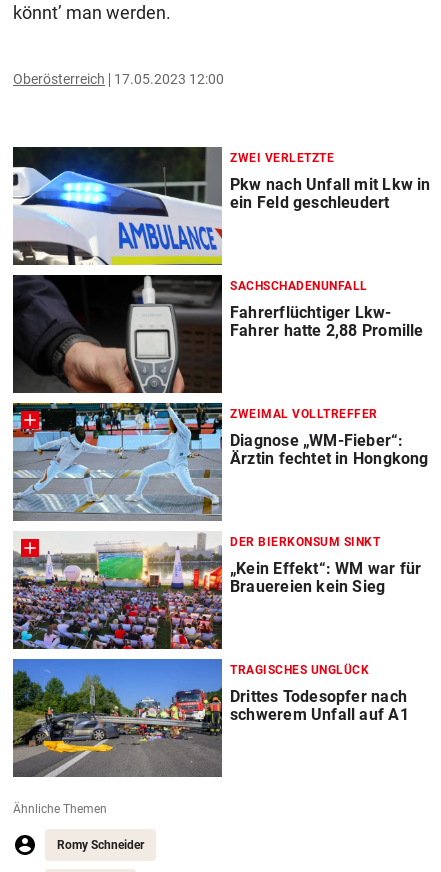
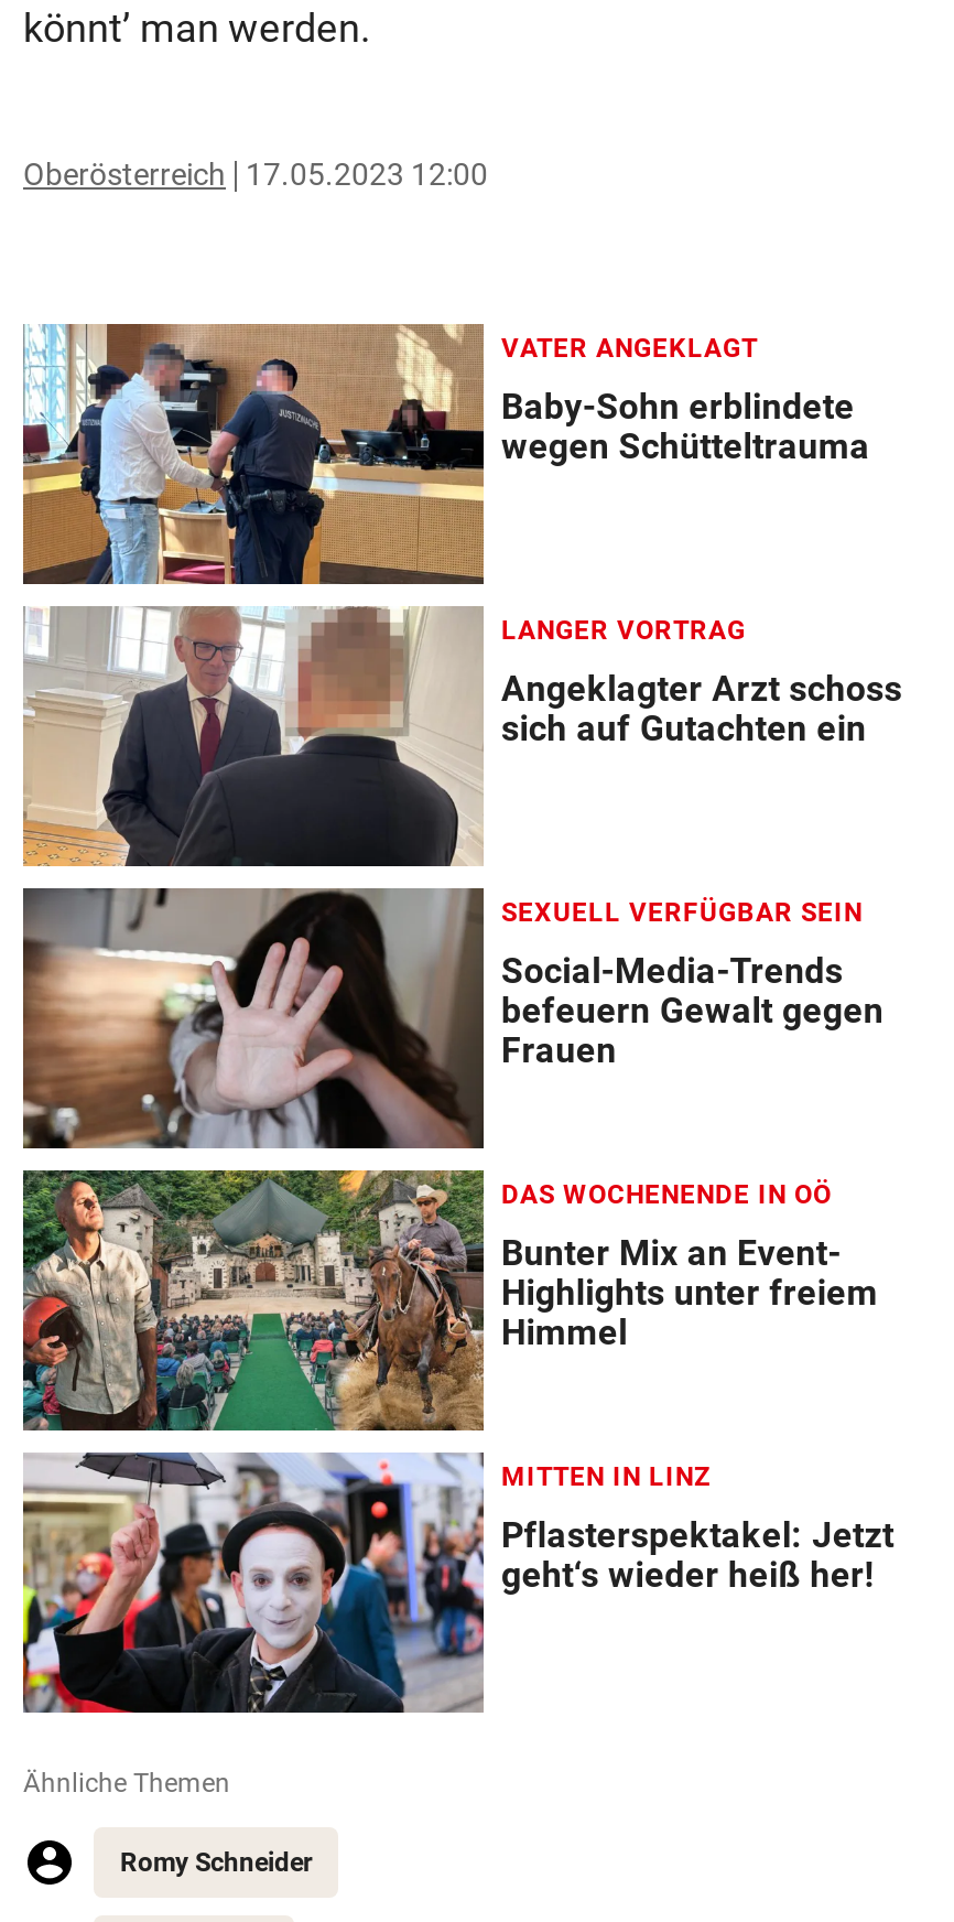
- [image]
- ZWEI VERLETZTE
+ [image]
+ VATER ANGEKLAGT

- Pkw nach Unfall mit Lkw in
- ein Feld geschleudert
+ Baby-Sohn erblindete
+ wegen Schütteltrauma

- [image]
- SACHSCHADENUNFALL
+ [image]
+ LANGER VORTRAG

- Fahrerflüchtiger Lkw-
- Fahrer hatte 2,88 Promille
+ Angeklagter Arzt schoss
+ sich auf Gutachten ein

- [image]
- ZWEIMAL VOLLTREFFER
+ [image]
+ SEXUELL VERFÜGBAR SEIN

- Diagnose „WM-Fieber“:
- Ärztin fechtet in Hongkong
+ Social-Media-Trends
+ befeuern Gewalt gegen
+ Frauen

- [image]
- DER BIERKONSUM SINKT
+ [image]
+ DAS WOCHENENDE IN OÖ

- „Kein Effekt“: WM war für
- Brauereien kein Sieg
+ Bunter Mix an Event-
+ Highlights unter freiem
+ Himmel

- [image]
- TRAGISCHES UNGLÜCK
+ [image]
+ MITTEN IN LINZ

- Drittes Todesopfer nach
- schwerem Unfall auf A1
+ Pflasterspektakel: Jetzt
+ geht‘s wieder heiß her!
